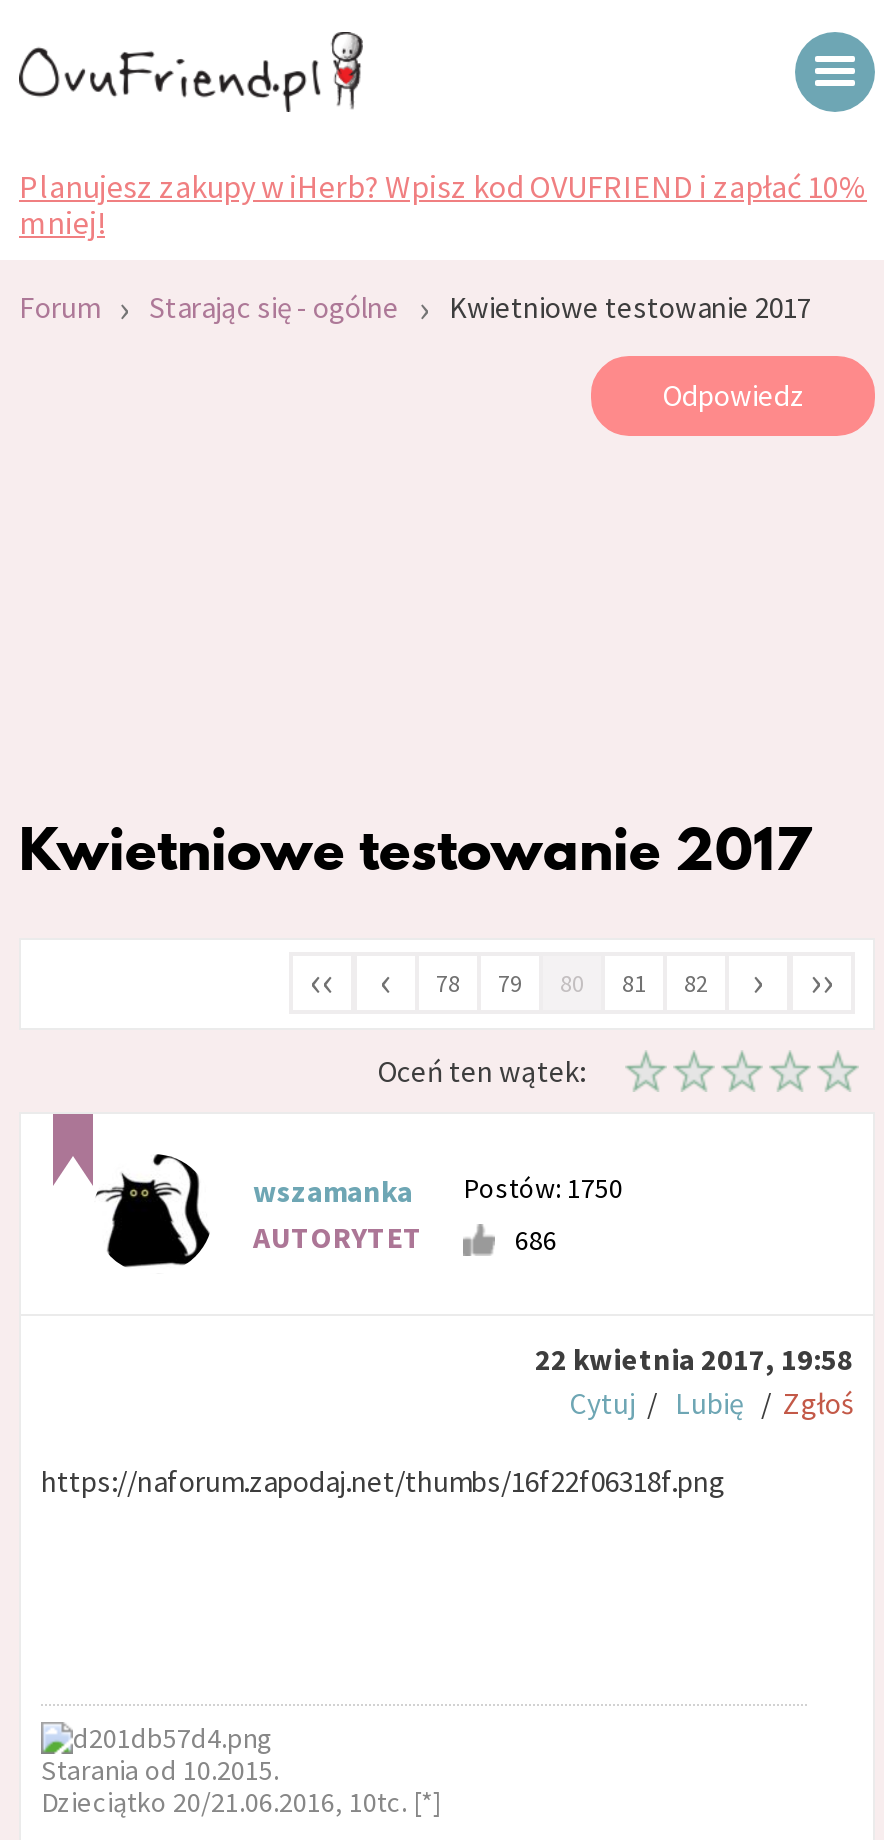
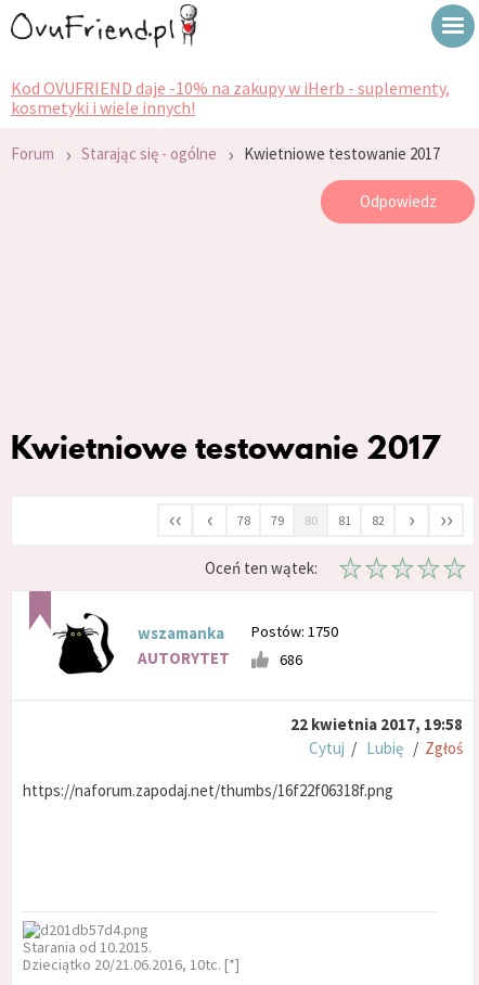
- Planujesz zakupy w iHerb? Wpisz kod OVUFRIEND i zapłać 10%
- mniej!
+ Kod OVUFRIEND daje -10% na zakupy w iHerb - suplementy,
+ kosmetyki i wiele innych!
